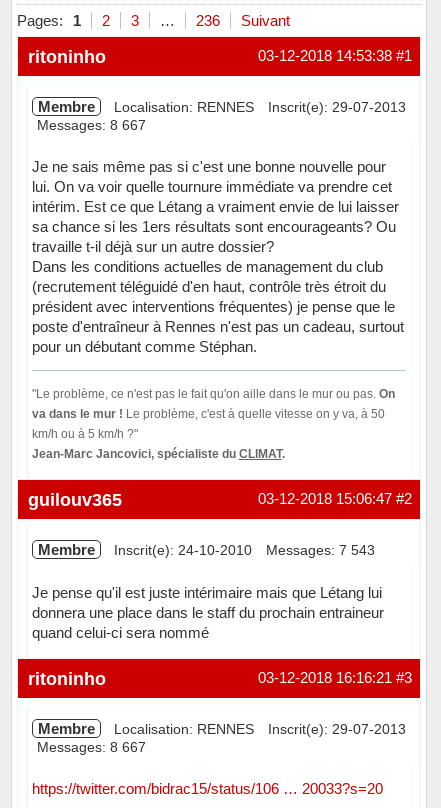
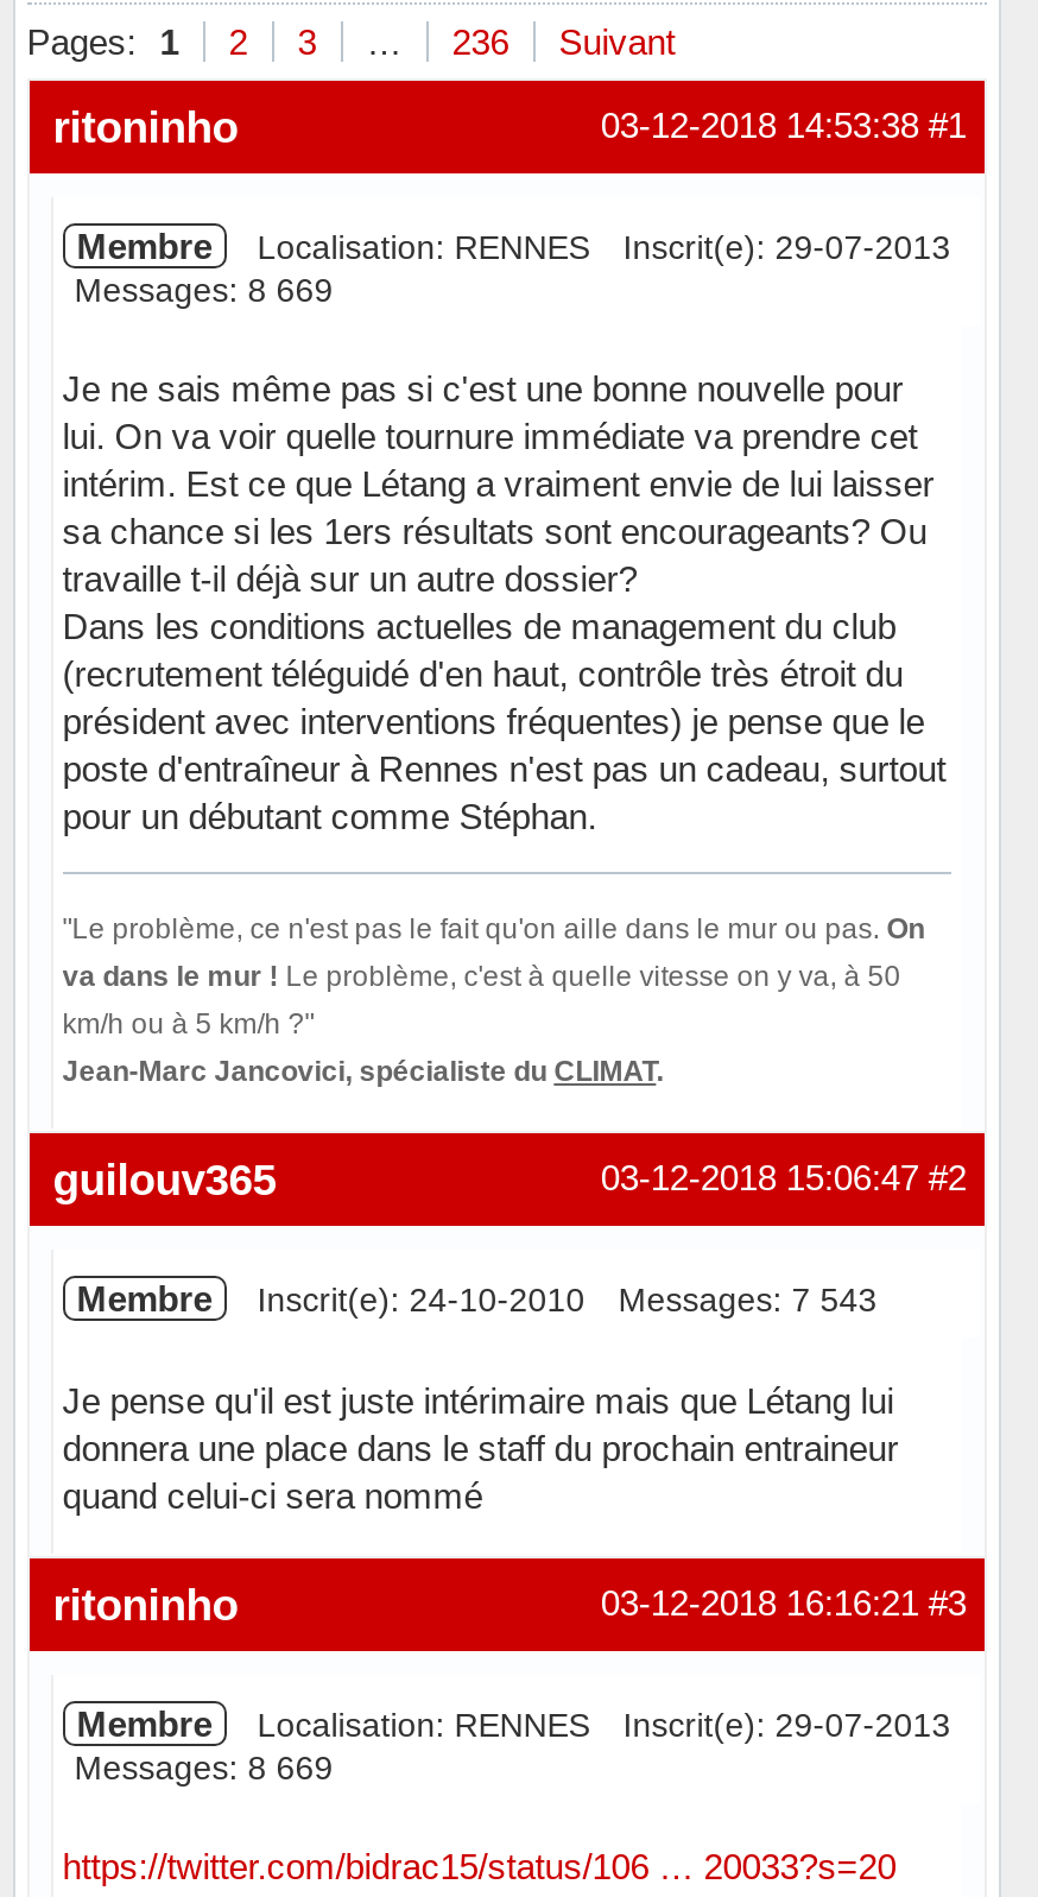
- Messages: 8 667
+ Messages: 8 669

- Messages: 8 667
+ Messages: 8 669
